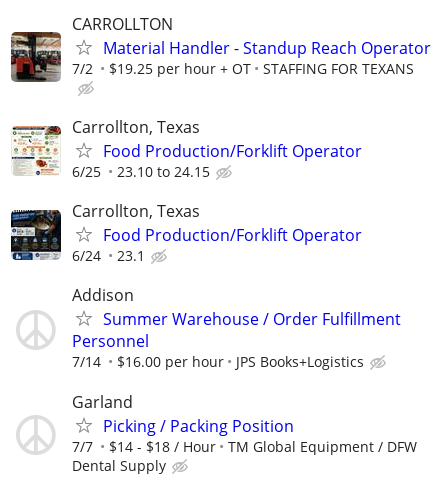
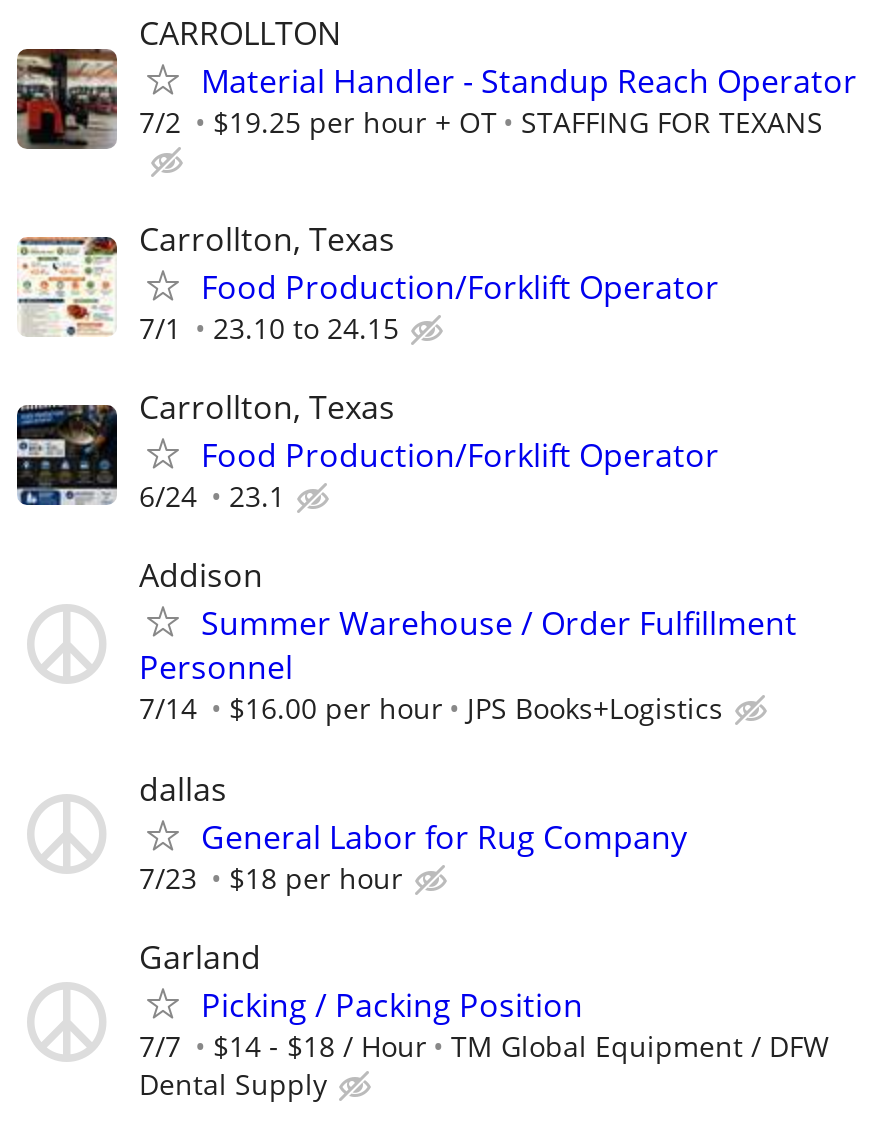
- 6/25 23.10 to 24.15
+ 7/1 23.10 to 24.15

+ dallas
+ General Labor for Rug Company
+ 7/23
+ $18 per hour
